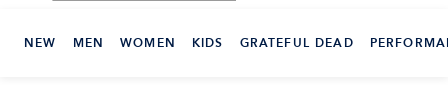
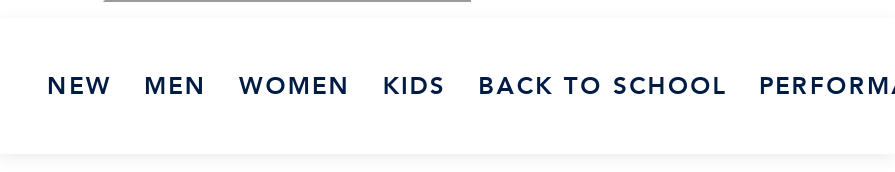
- GRATEFUL DEAD
+ BACK TO SCHOOL
